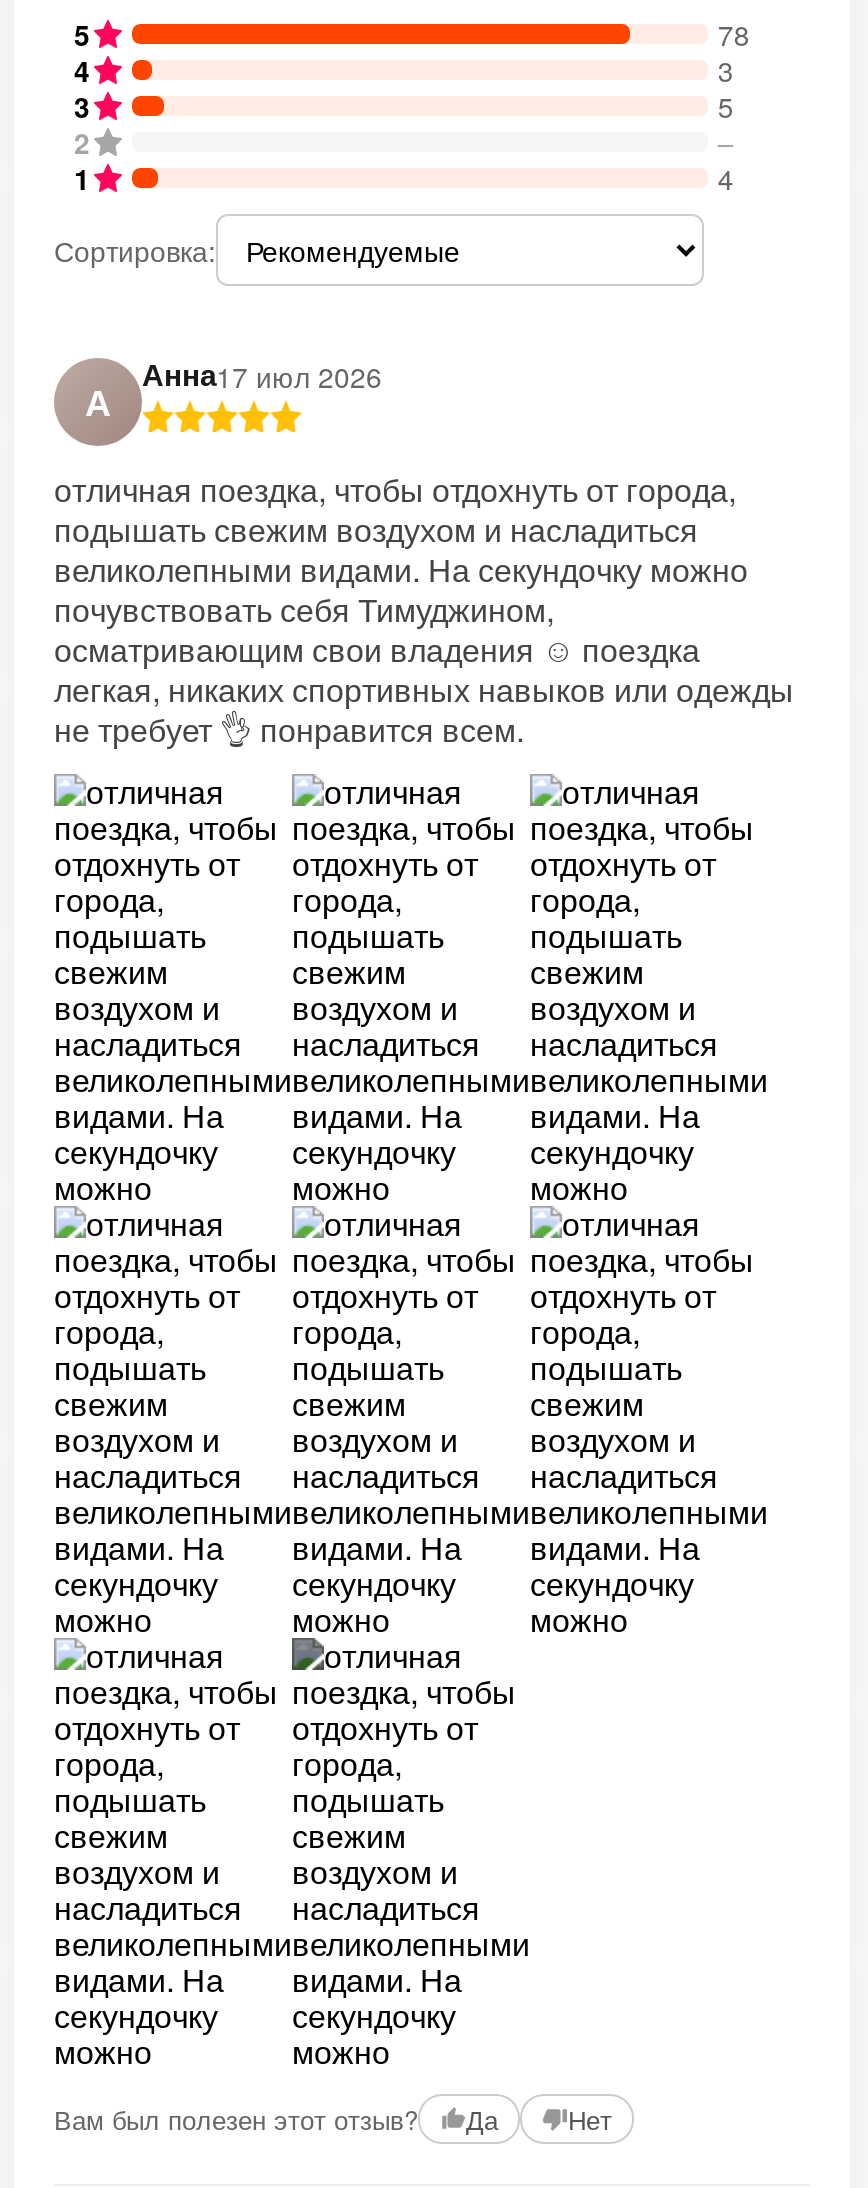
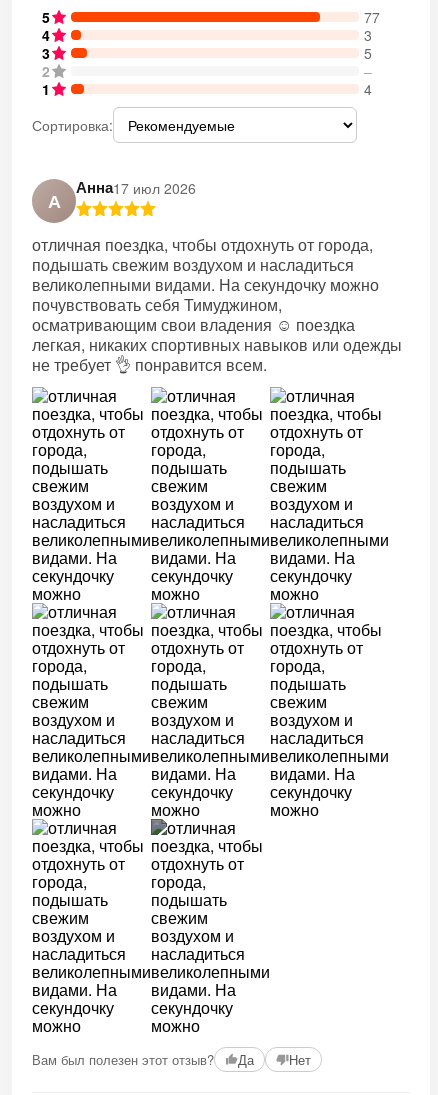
- 78
+ 77
